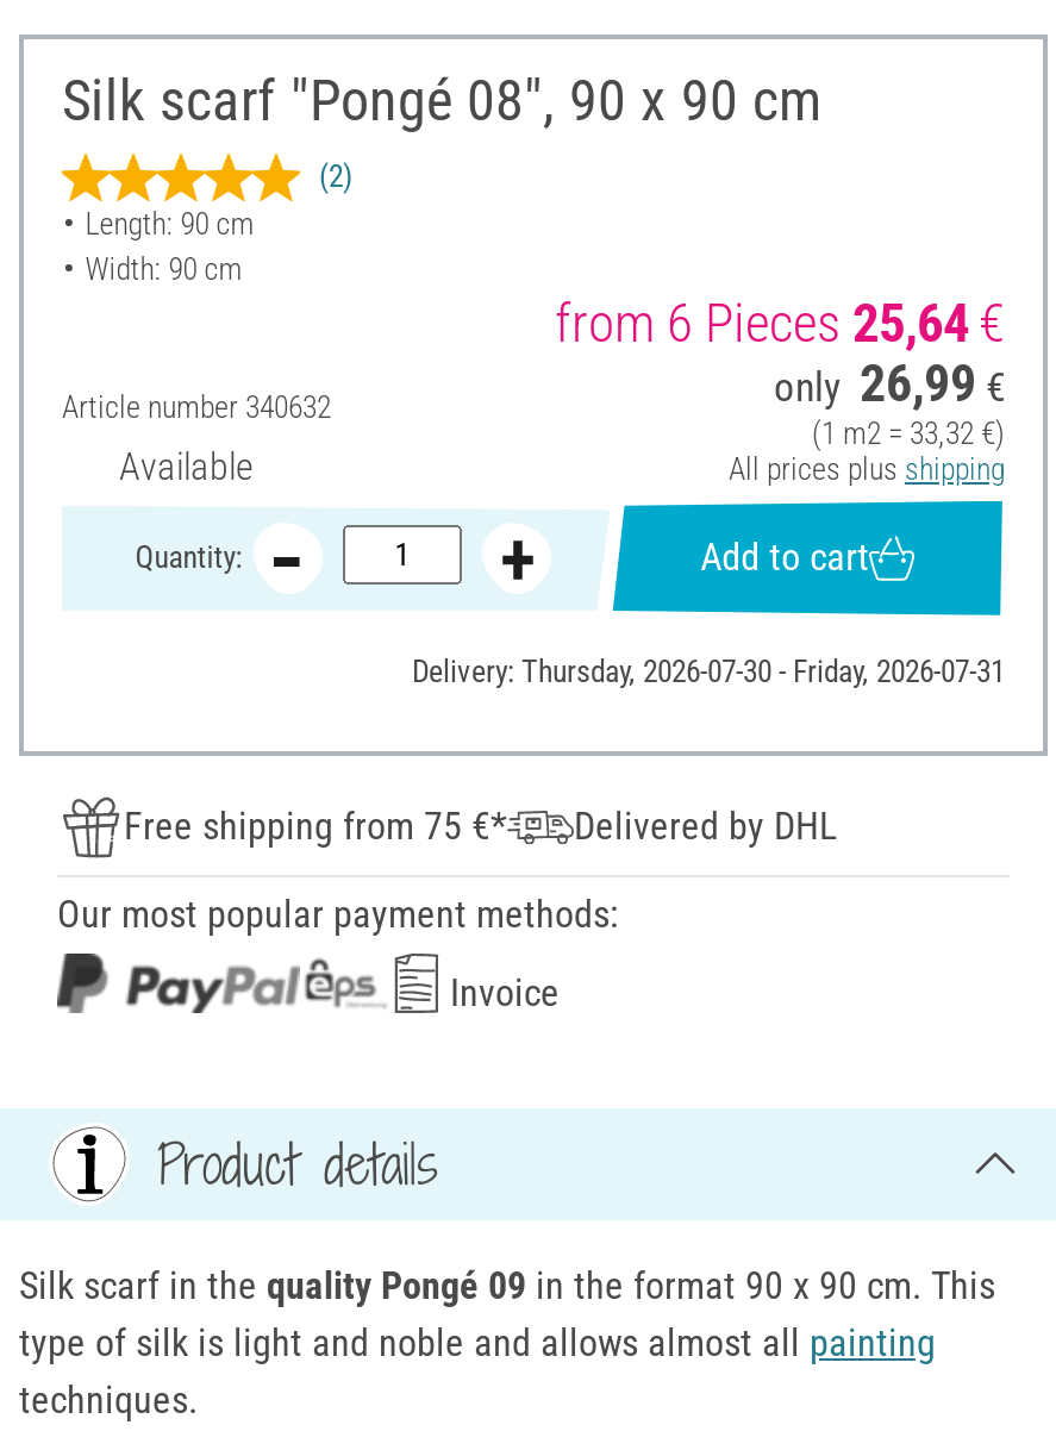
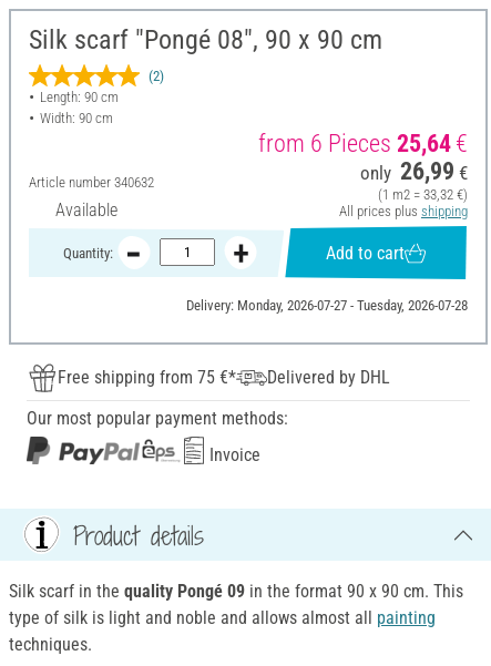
- Delivery: Thursday, 2026-07-30 - Friday, 2026-07-31
+ Delivery: Monday, 2026-07-27 - Tuesday, 2026-07-28
